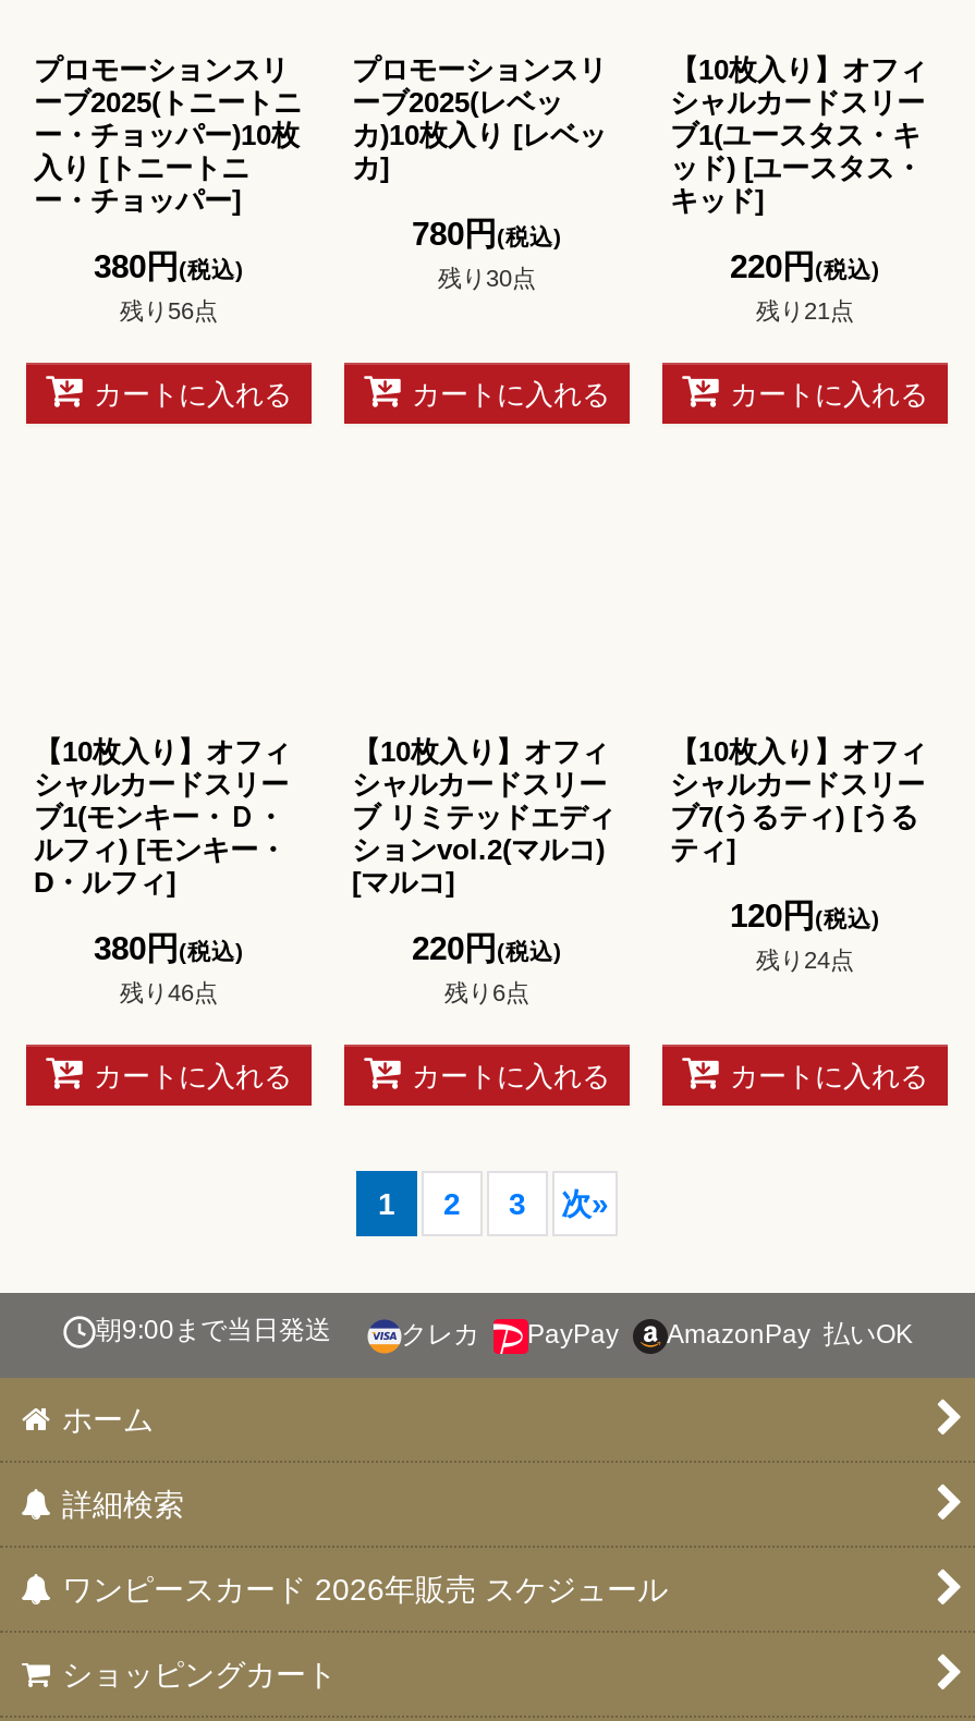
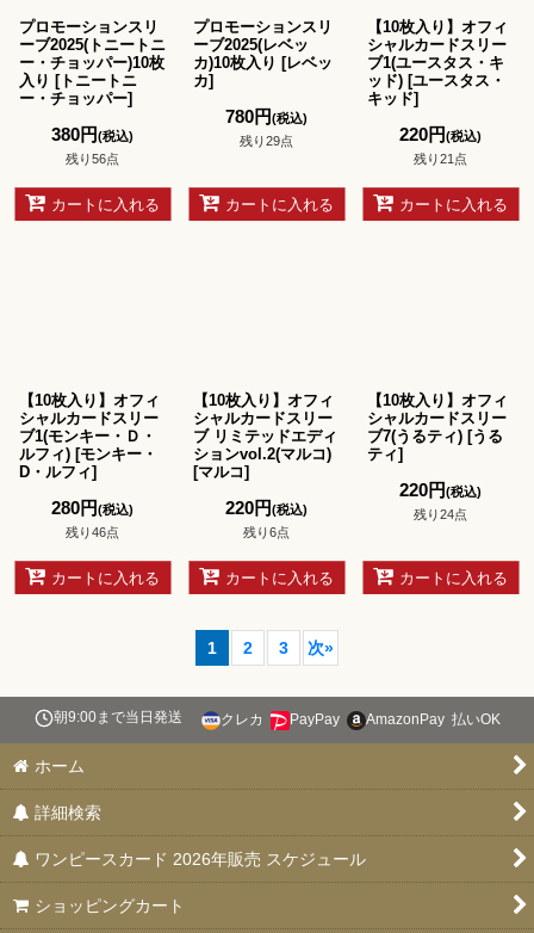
- 残り30点
+ 残り29点

- 120円(税込)
+ 220円(税込)

- 380円(税込)
+ 280円(税込)
